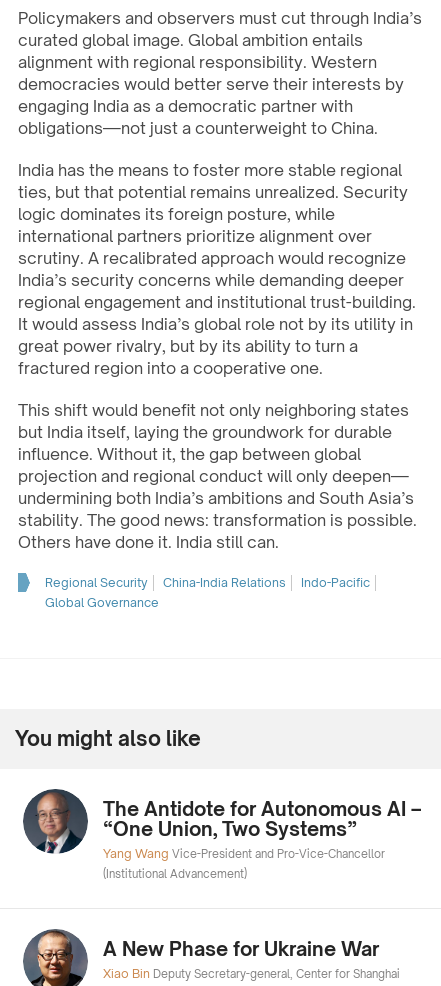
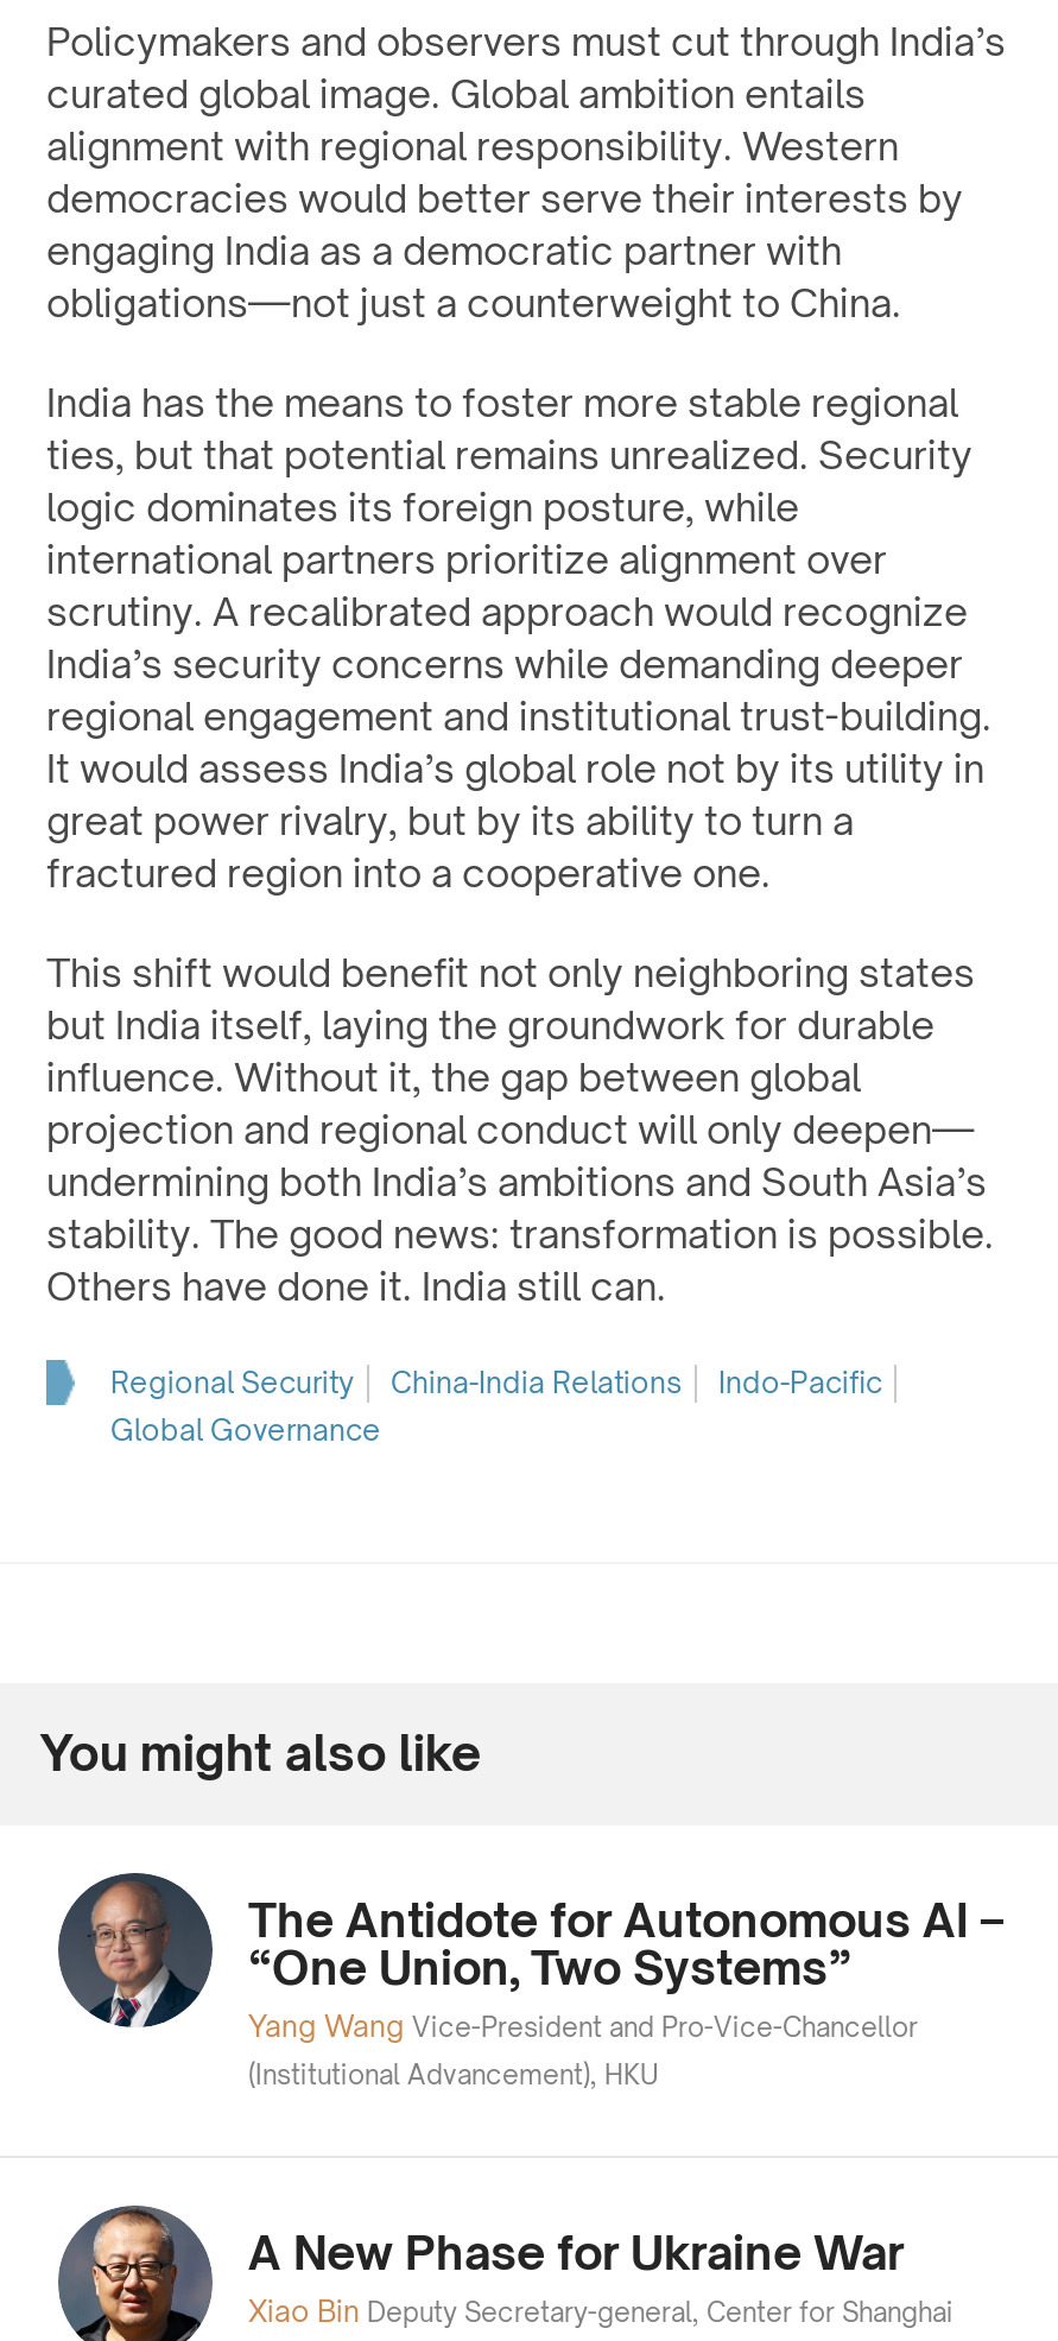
- (Institutional Advancement)
+ (Institutional Advancement), HKU
